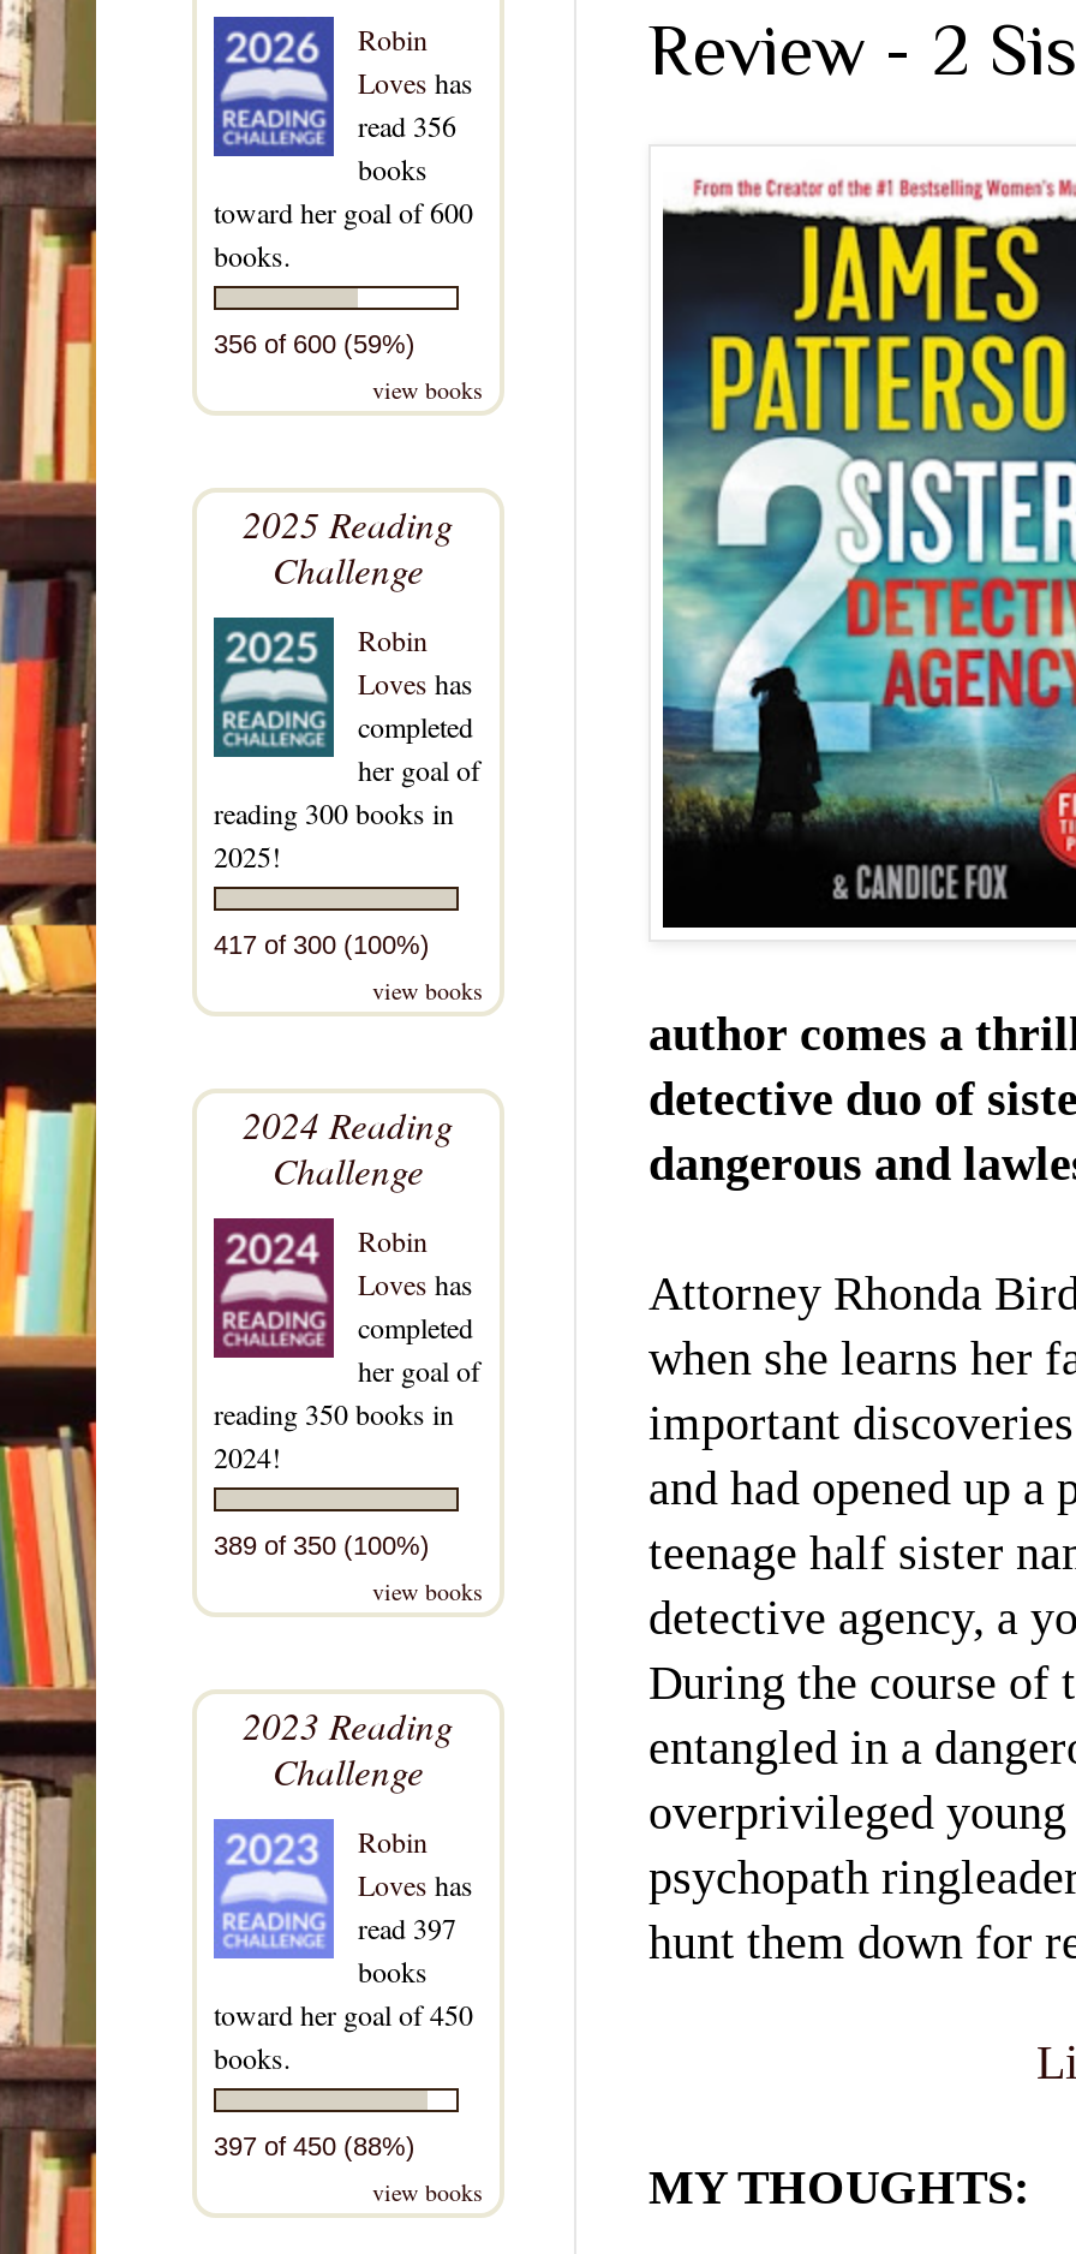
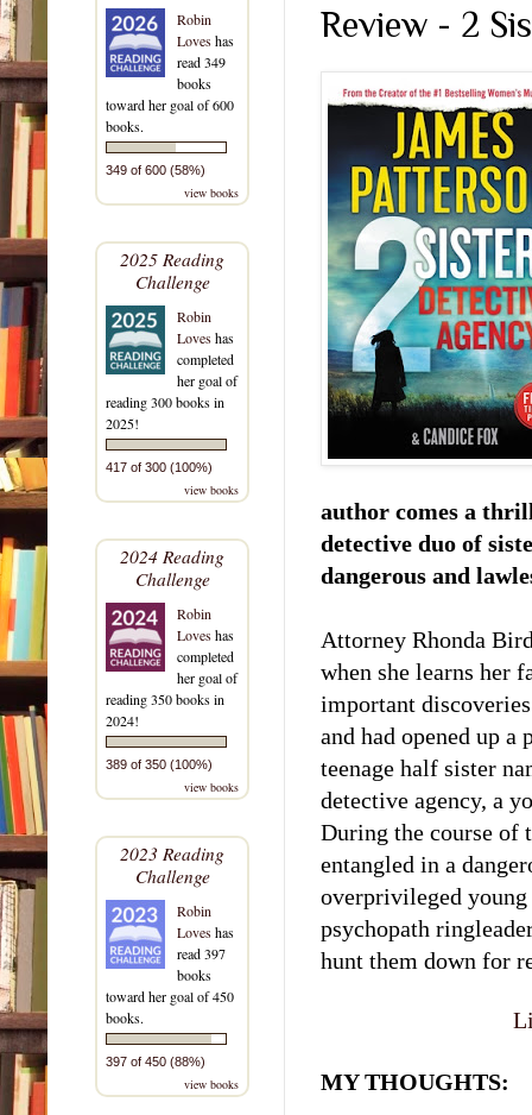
- read 356
+ read 349

- 356 of 600 (59%)
+ 349 of 600 (58%)
